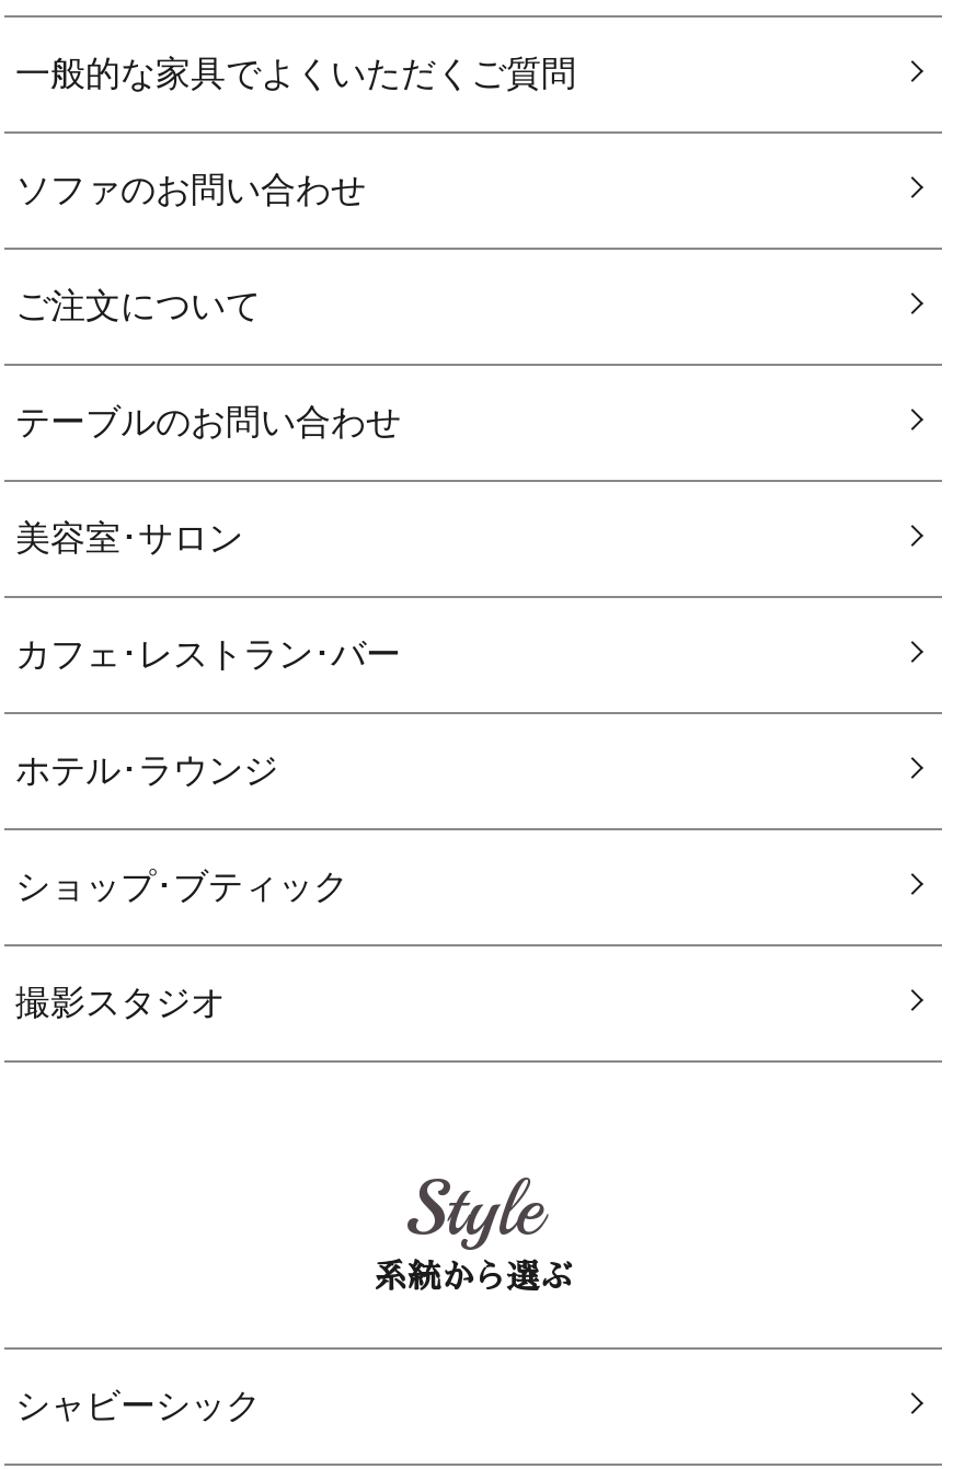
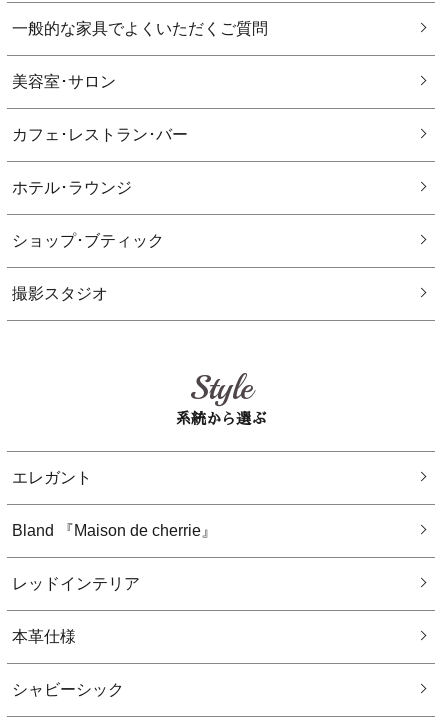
- ソファのお問い合わせ
- ご注文について
- テーブルのお問い合わせ

moved up: 美容室･サロン | カフェ･レストラン･バー | ホテル･ラウンジ | ショップ･ブティック | 撮影スタジオ | Style | 系統から選ぶ

+ エレガント
+ Bland 『Maison de cherrie』
+ レッドインテリア
+ 本革仕様
